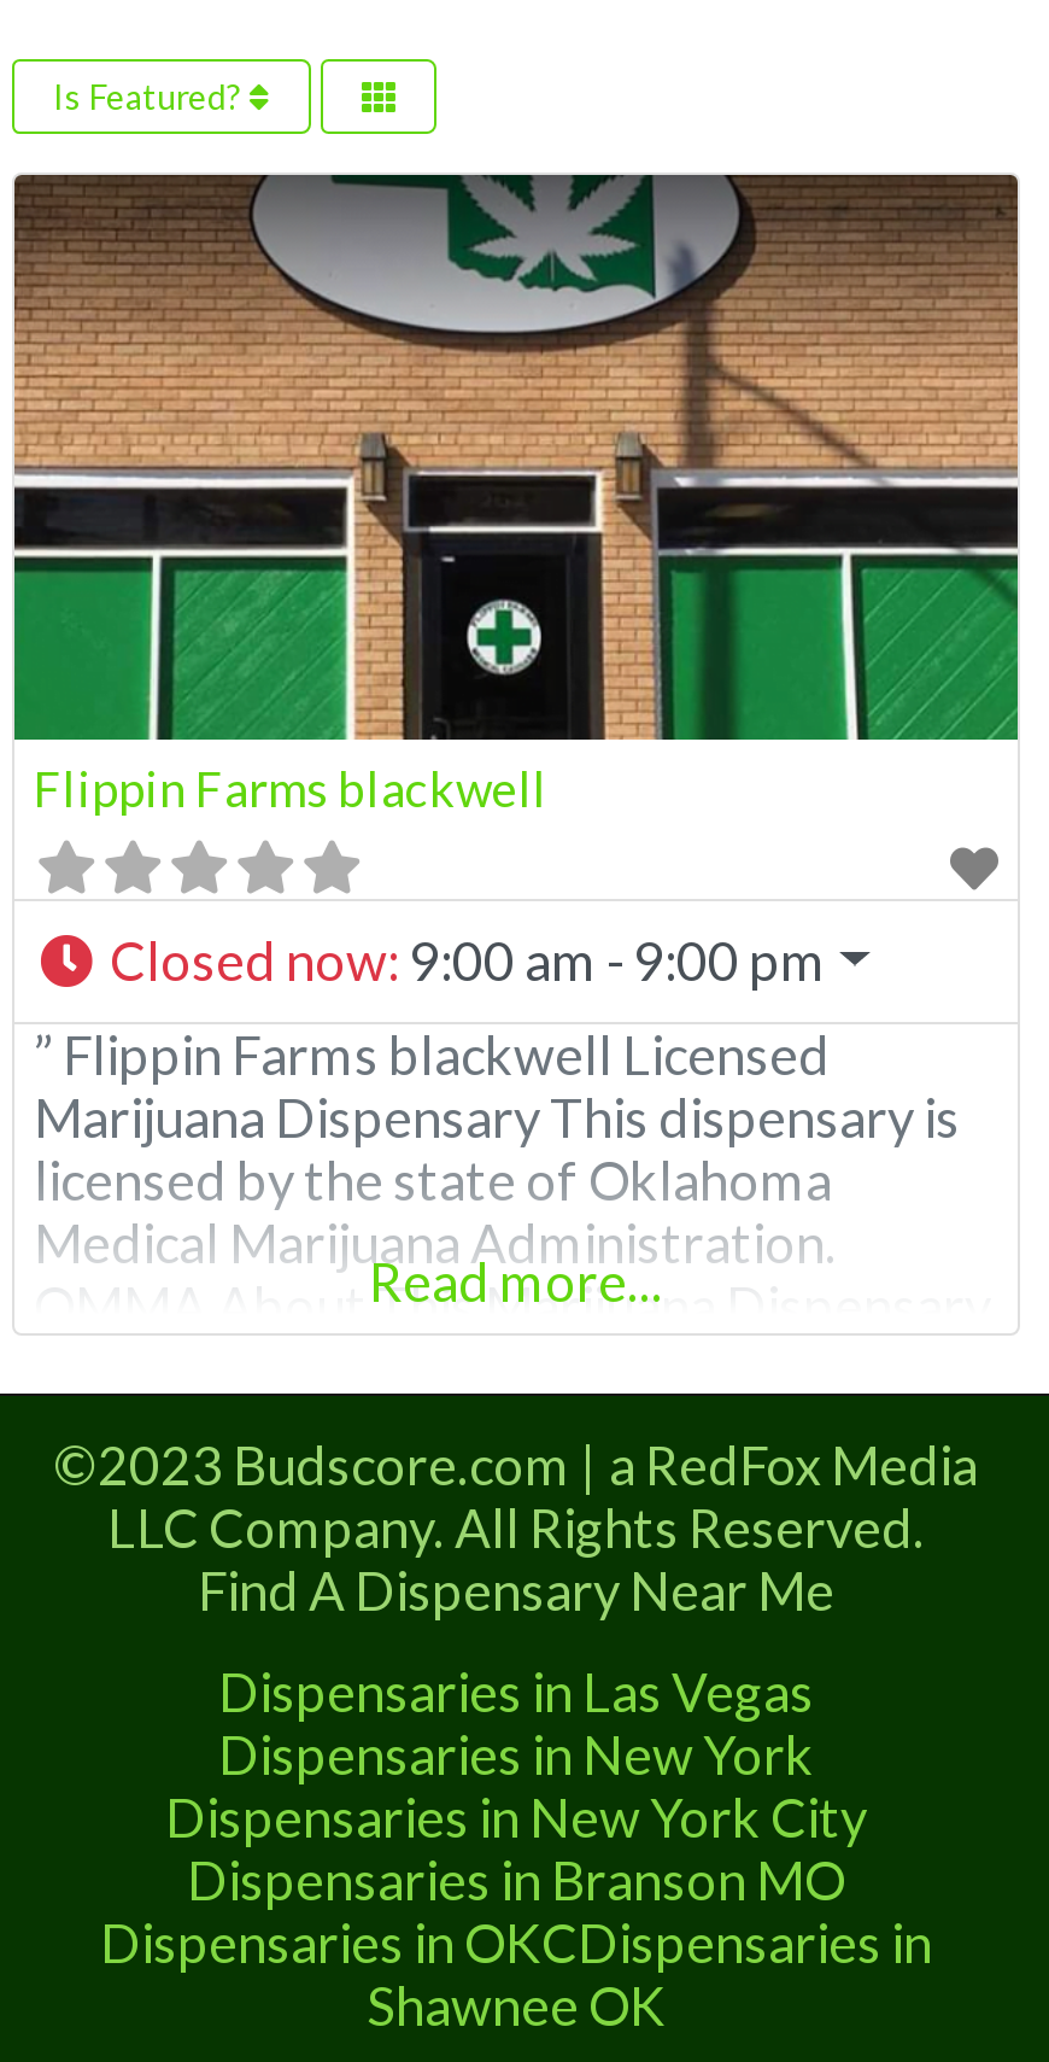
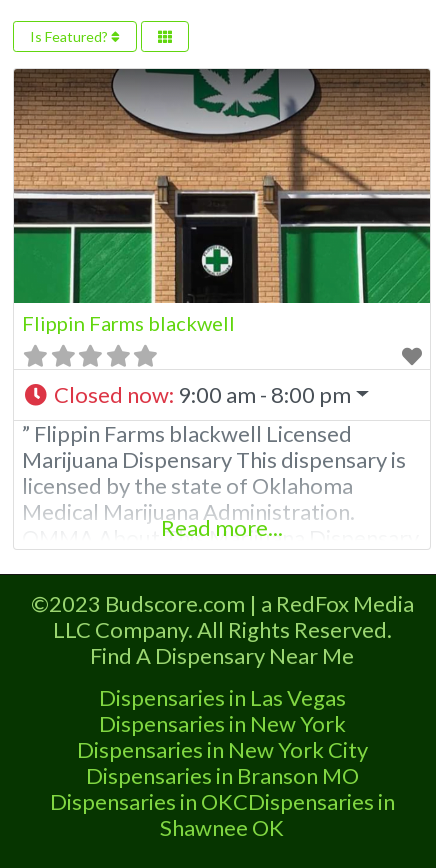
- Closed now: 9:00 am - 9:00 pm
+ Closed now: 9:00 am - 8:00 pm
